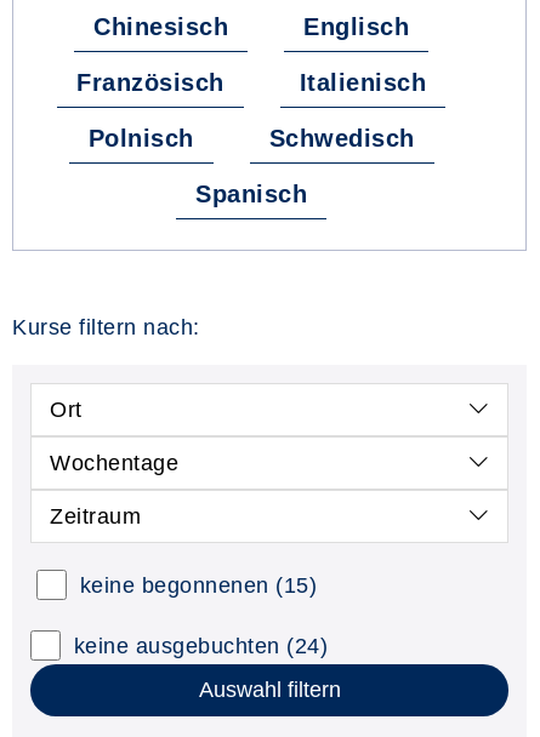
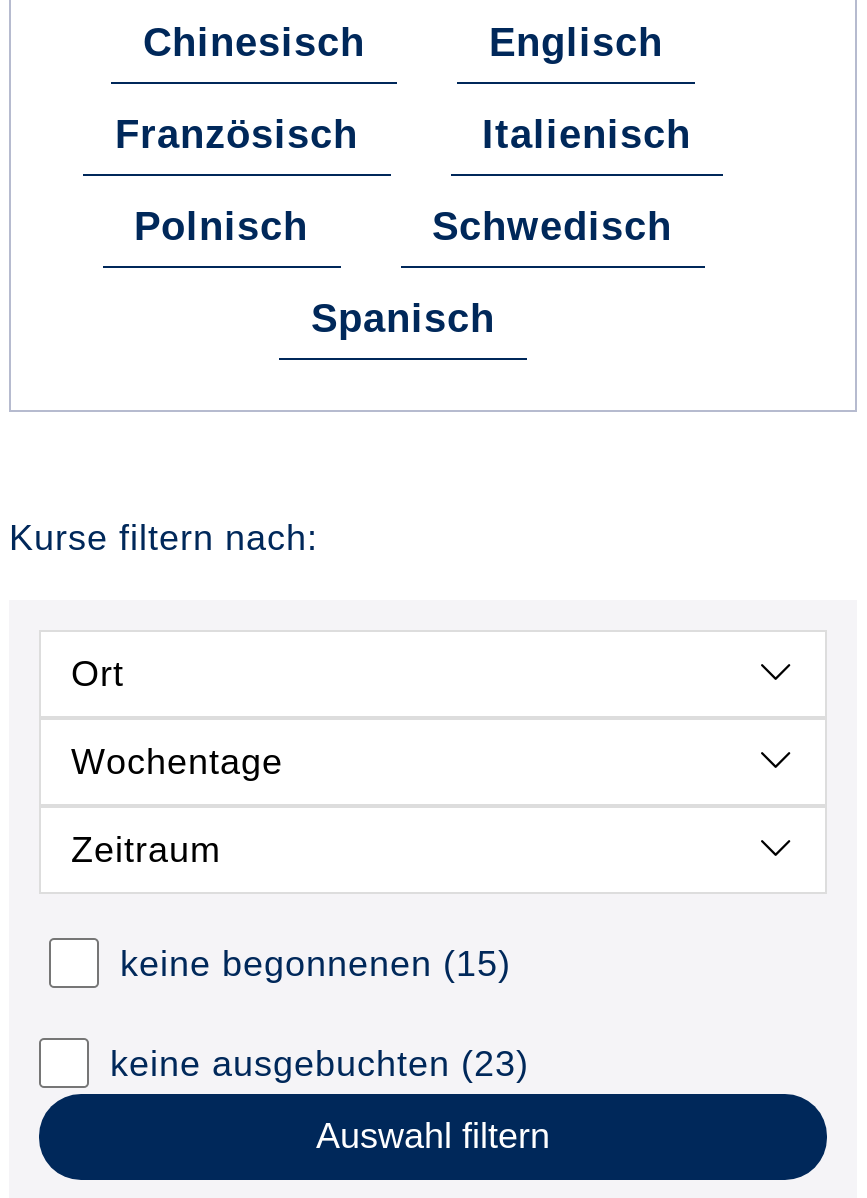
- keine ausgebuchten (24)
+ keine ausgebuchten (23)
